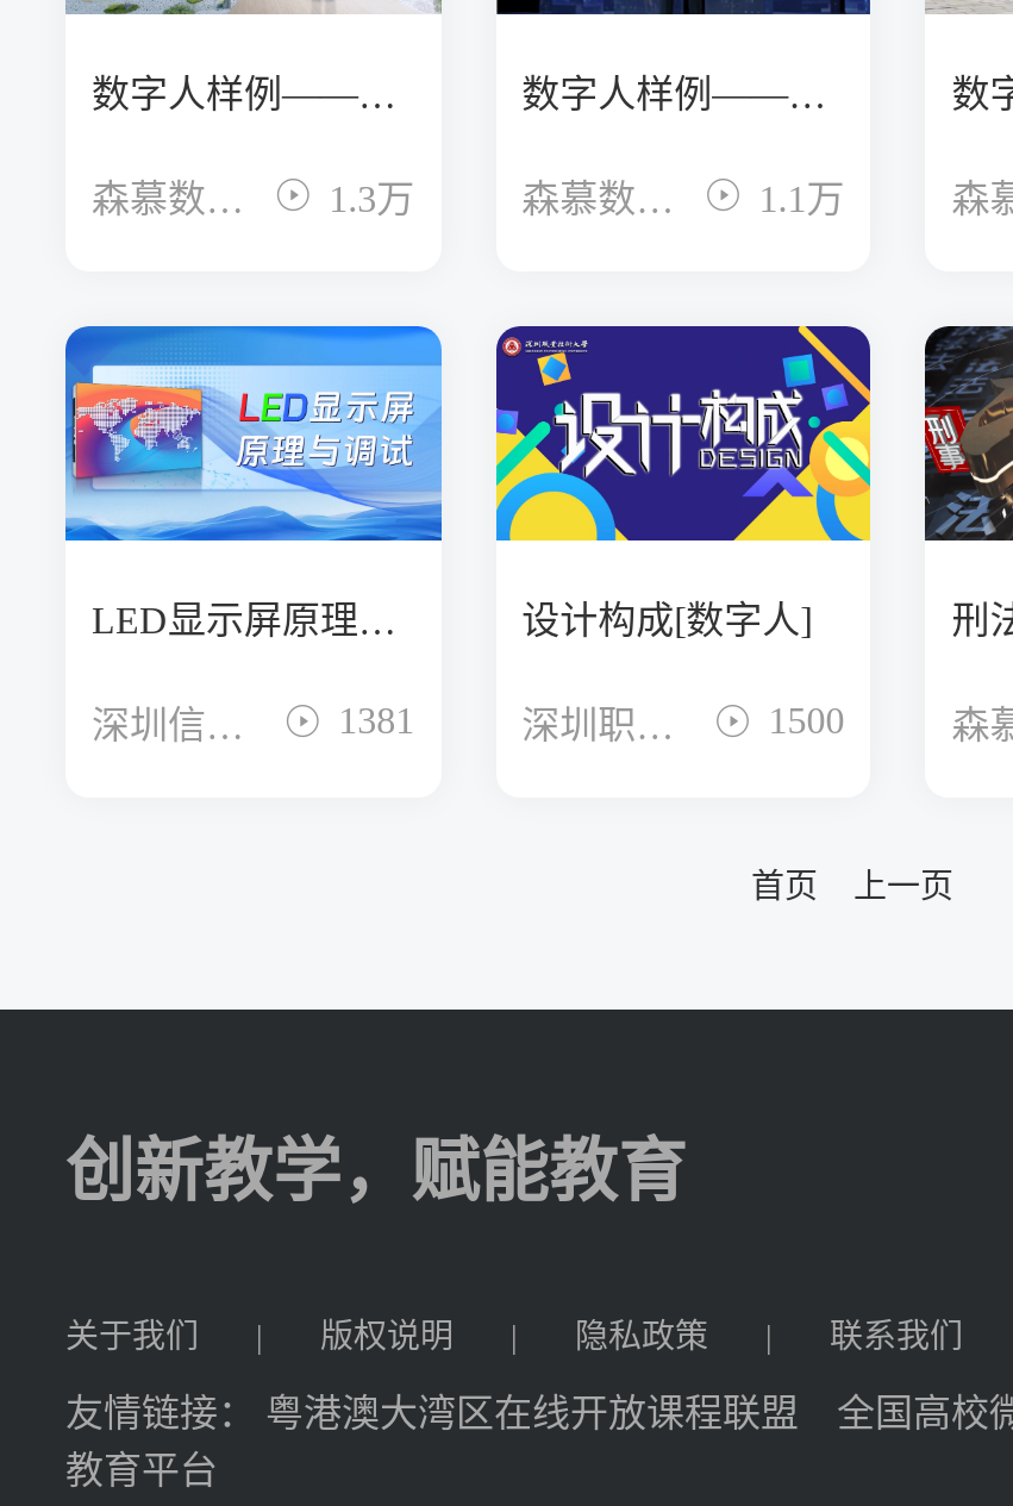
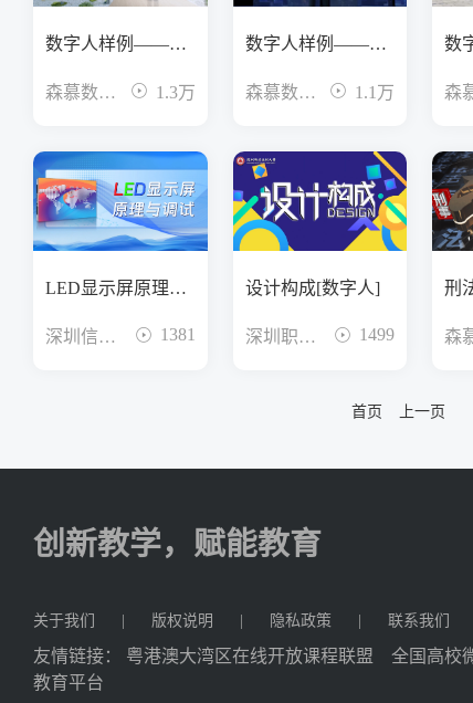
- 1500
+ 1499
